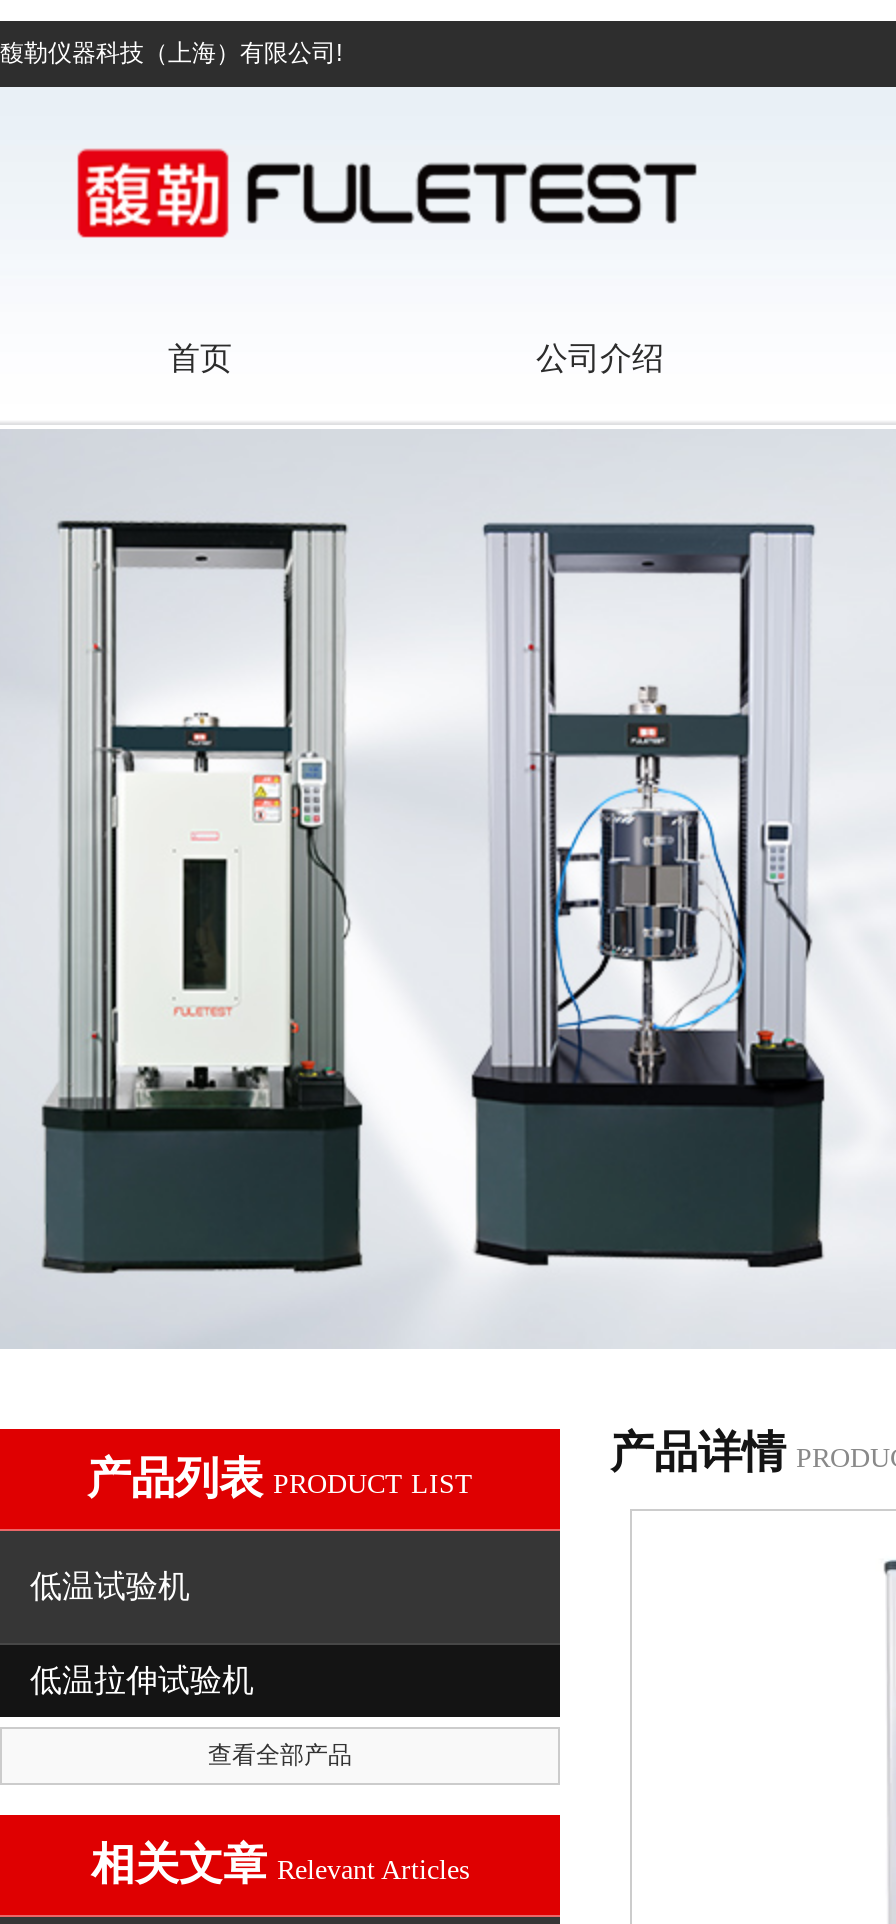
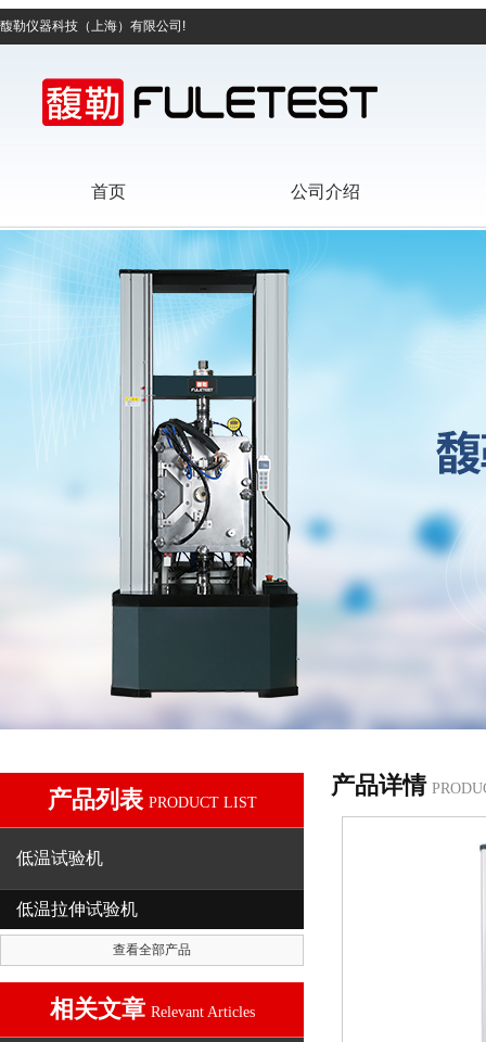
- [image]
+ [image]
